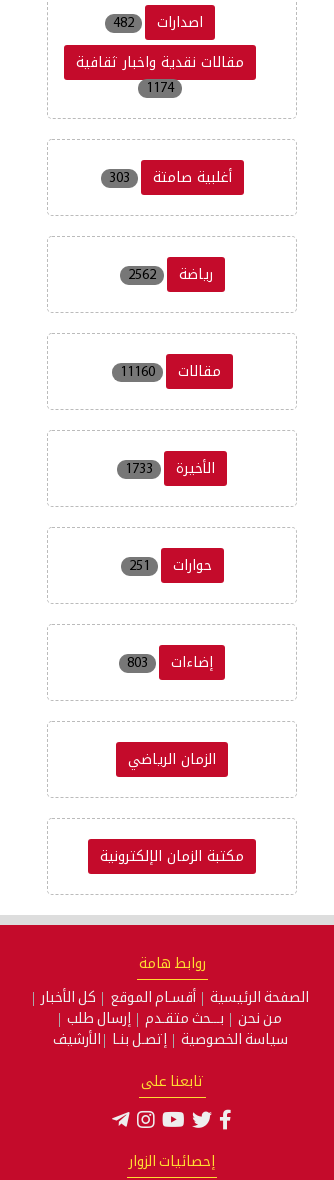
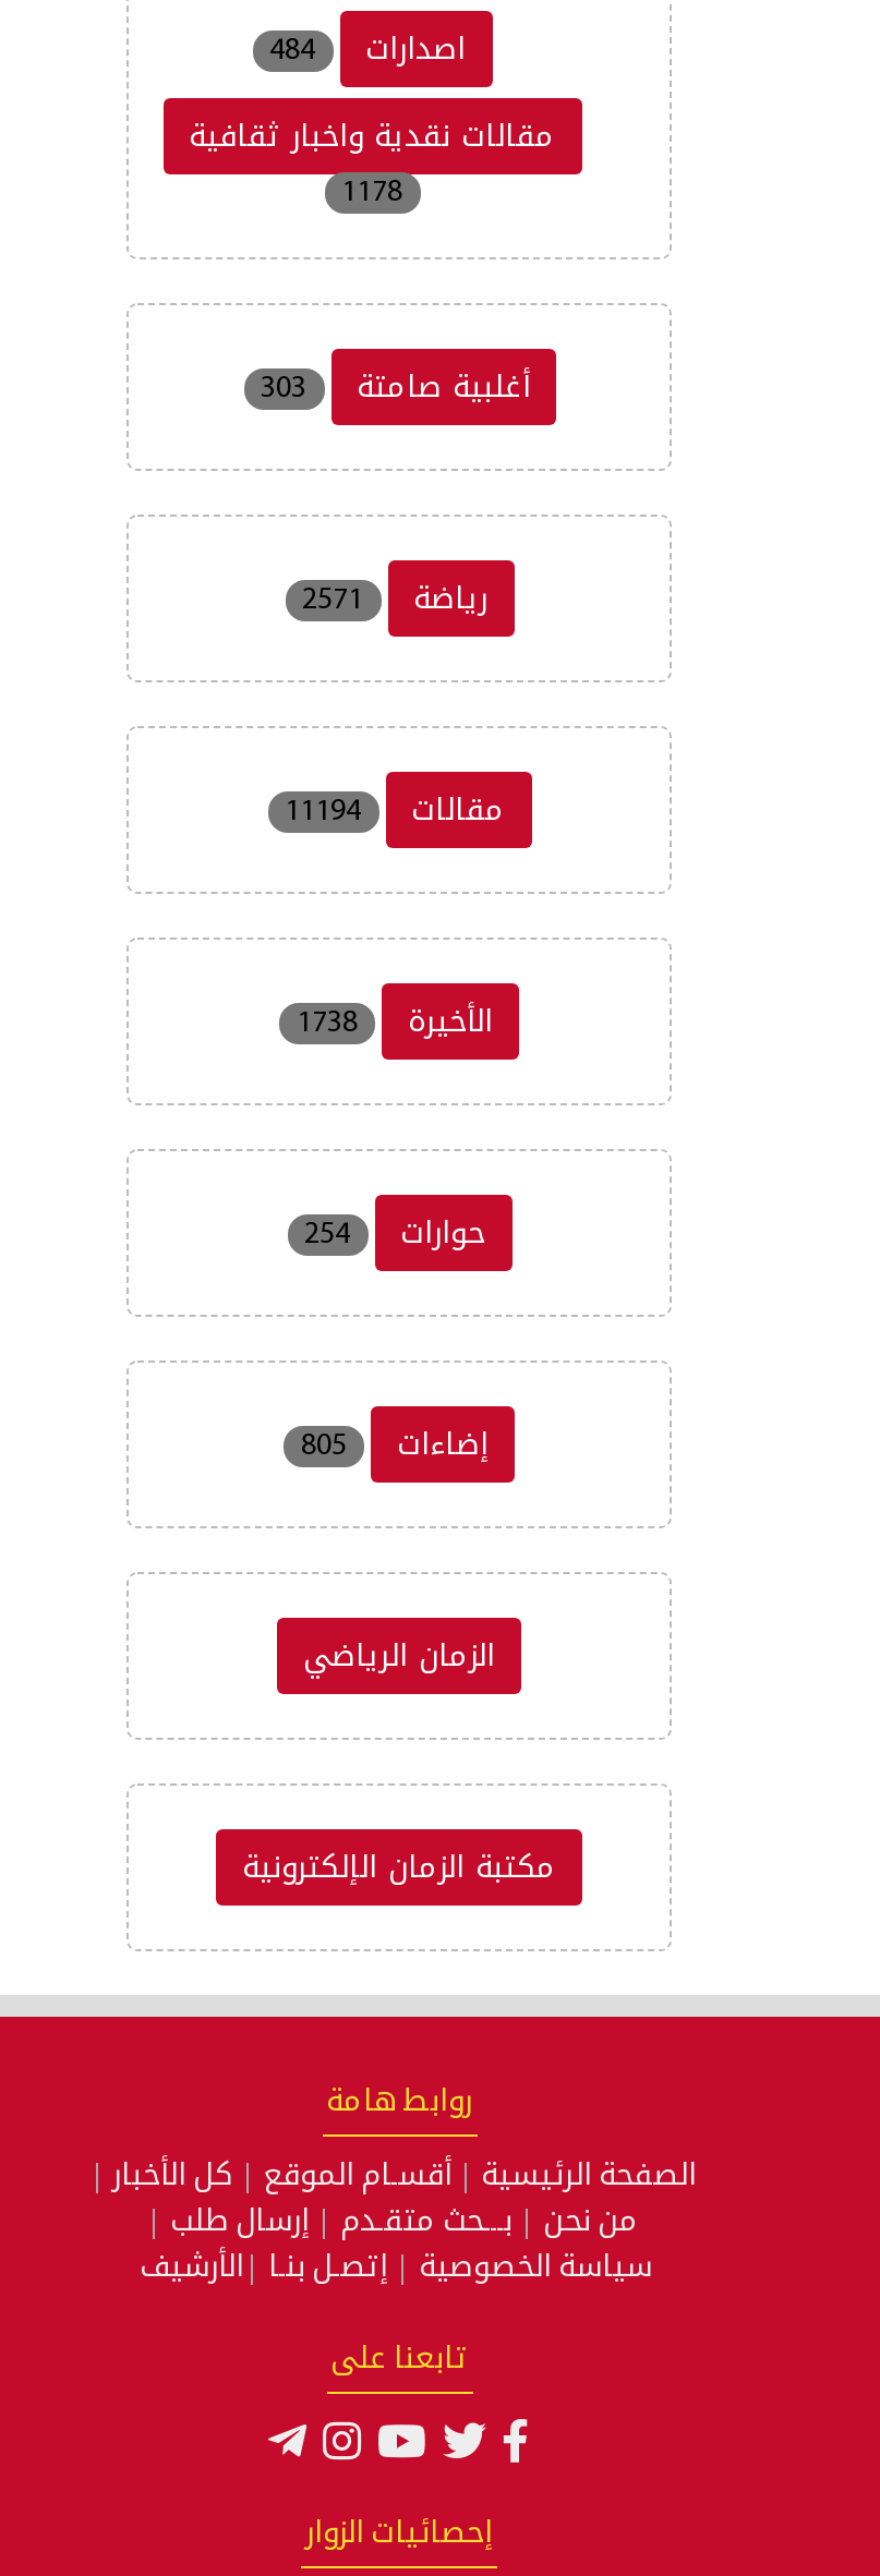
- اصدارات 482
+ اصدارات 484

- 1174
+ 1178

- رياضة 2562
+ رياضة 2571

- مقالات 11160
+ مقالات 11194

- الأخيرة 1733
+ الأخيرة 1738

- حوارات 251
+ حوارات 254

- إضاءات 803
+ إضاءات 805
